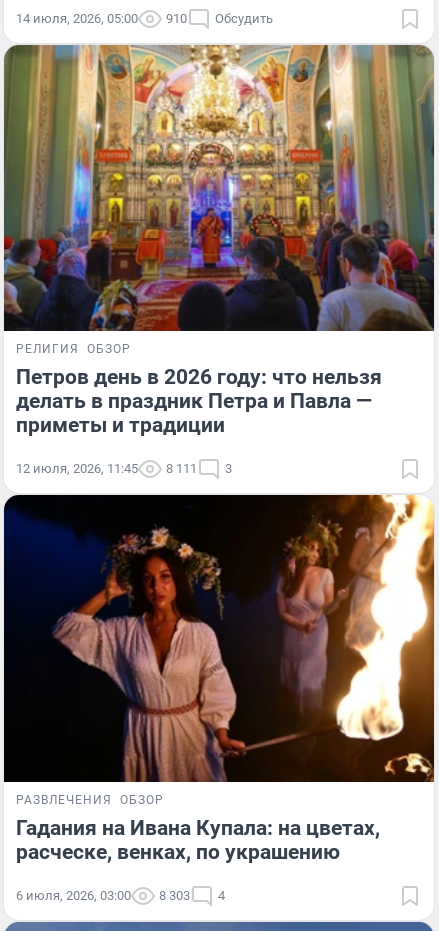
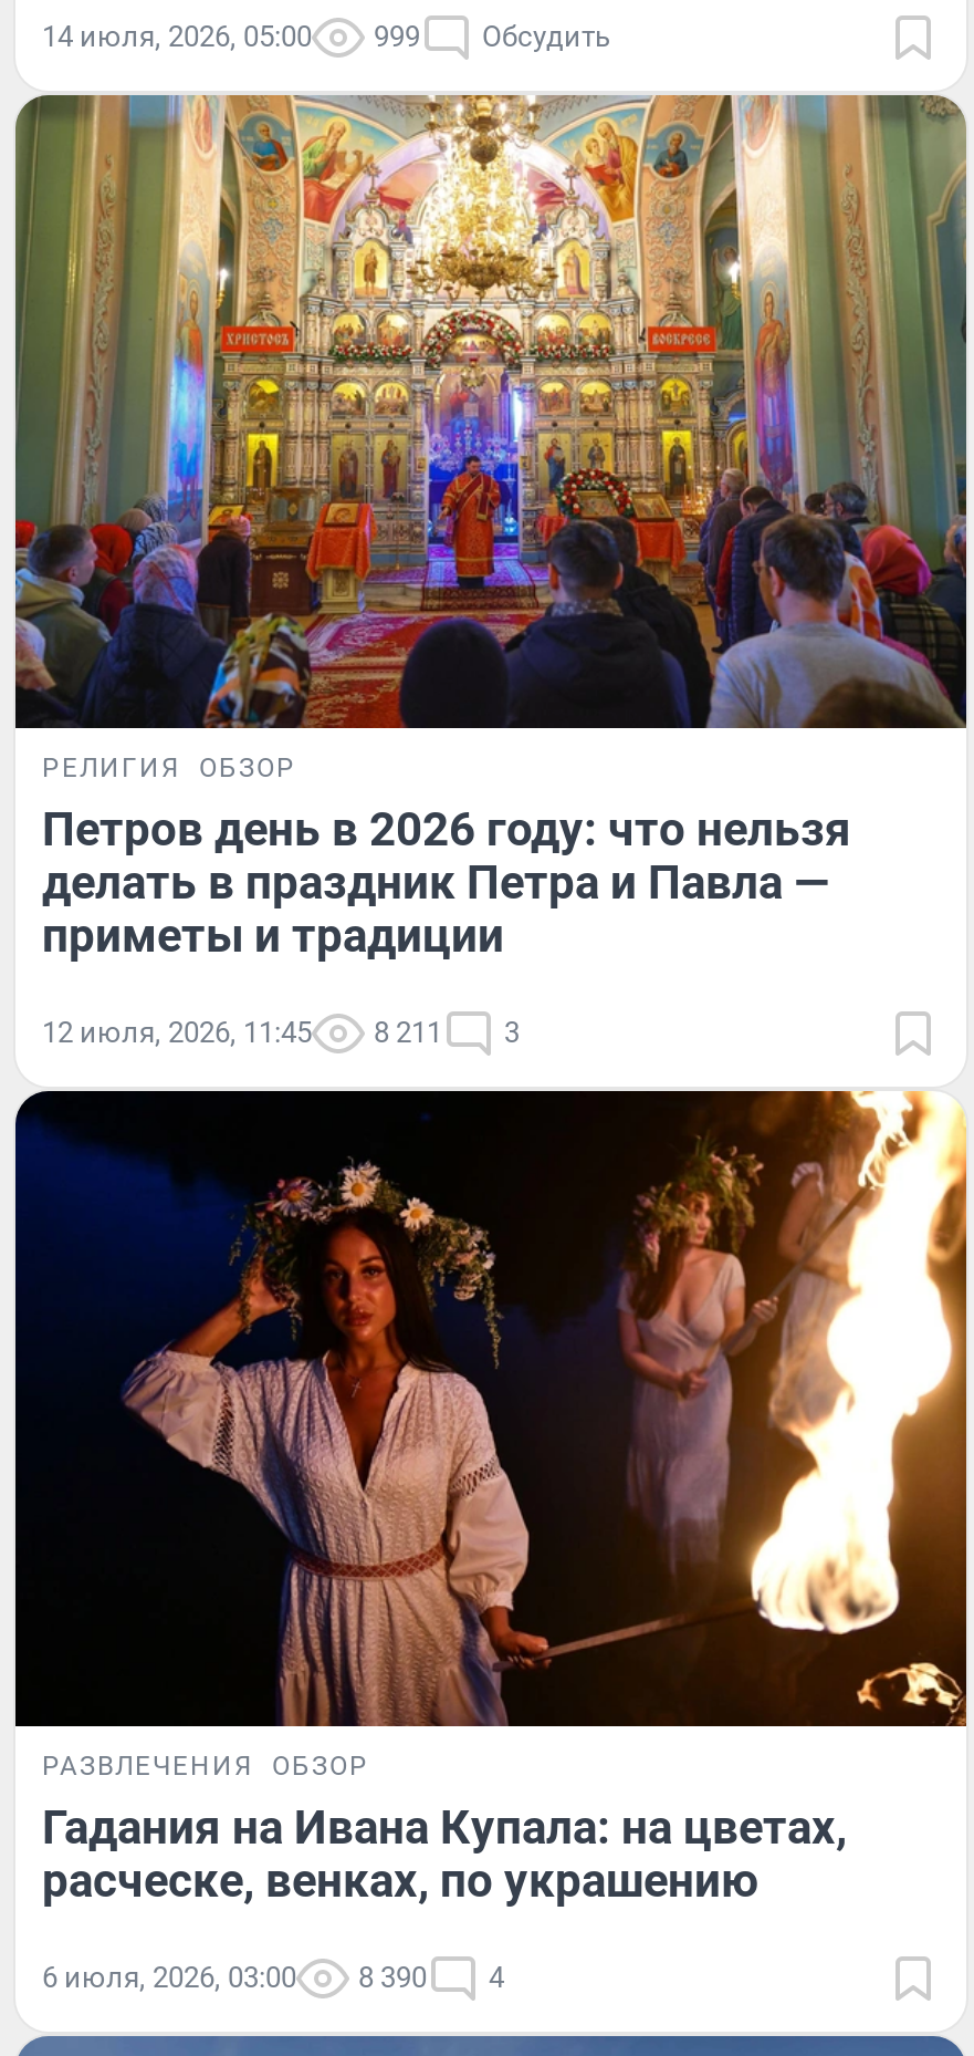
- 14 июля, 2026, 05:00 910 Обсудить
+ 14 июля, 2026, 05:00 999 Обсудить

- 12 июля, 2026, 11:45 8 111 3
+ 12 июля, 2026, 11:45 8 211 3

- 6 июля, 2026, 03:00 8 303 4
+ 6 июля, 2026, 03:00 8 390 4
